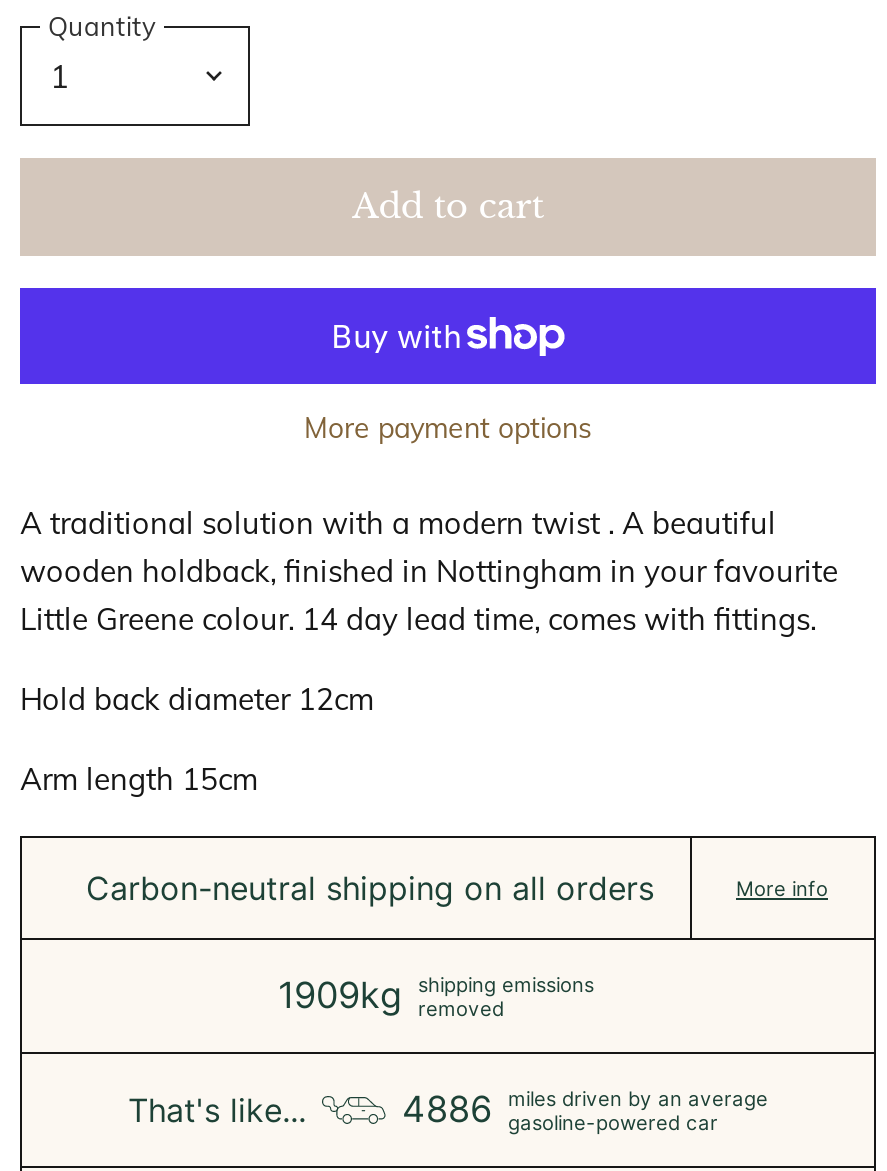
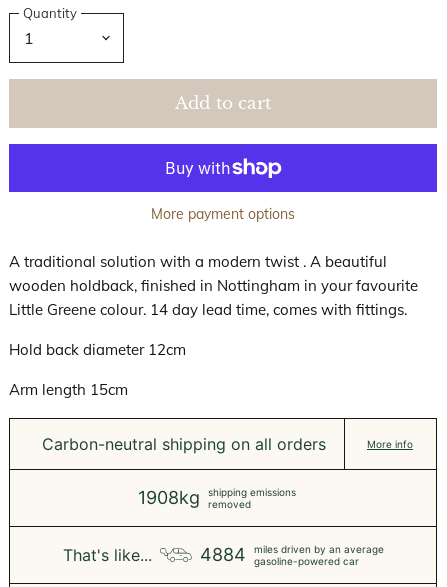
- 1909kg shipping emissions removed
+ 1908kg shipping emissions removed

- 4886 miles driven by an average gasoline-powered car
+ 4884 miles driven by an average gasoline-powered car
